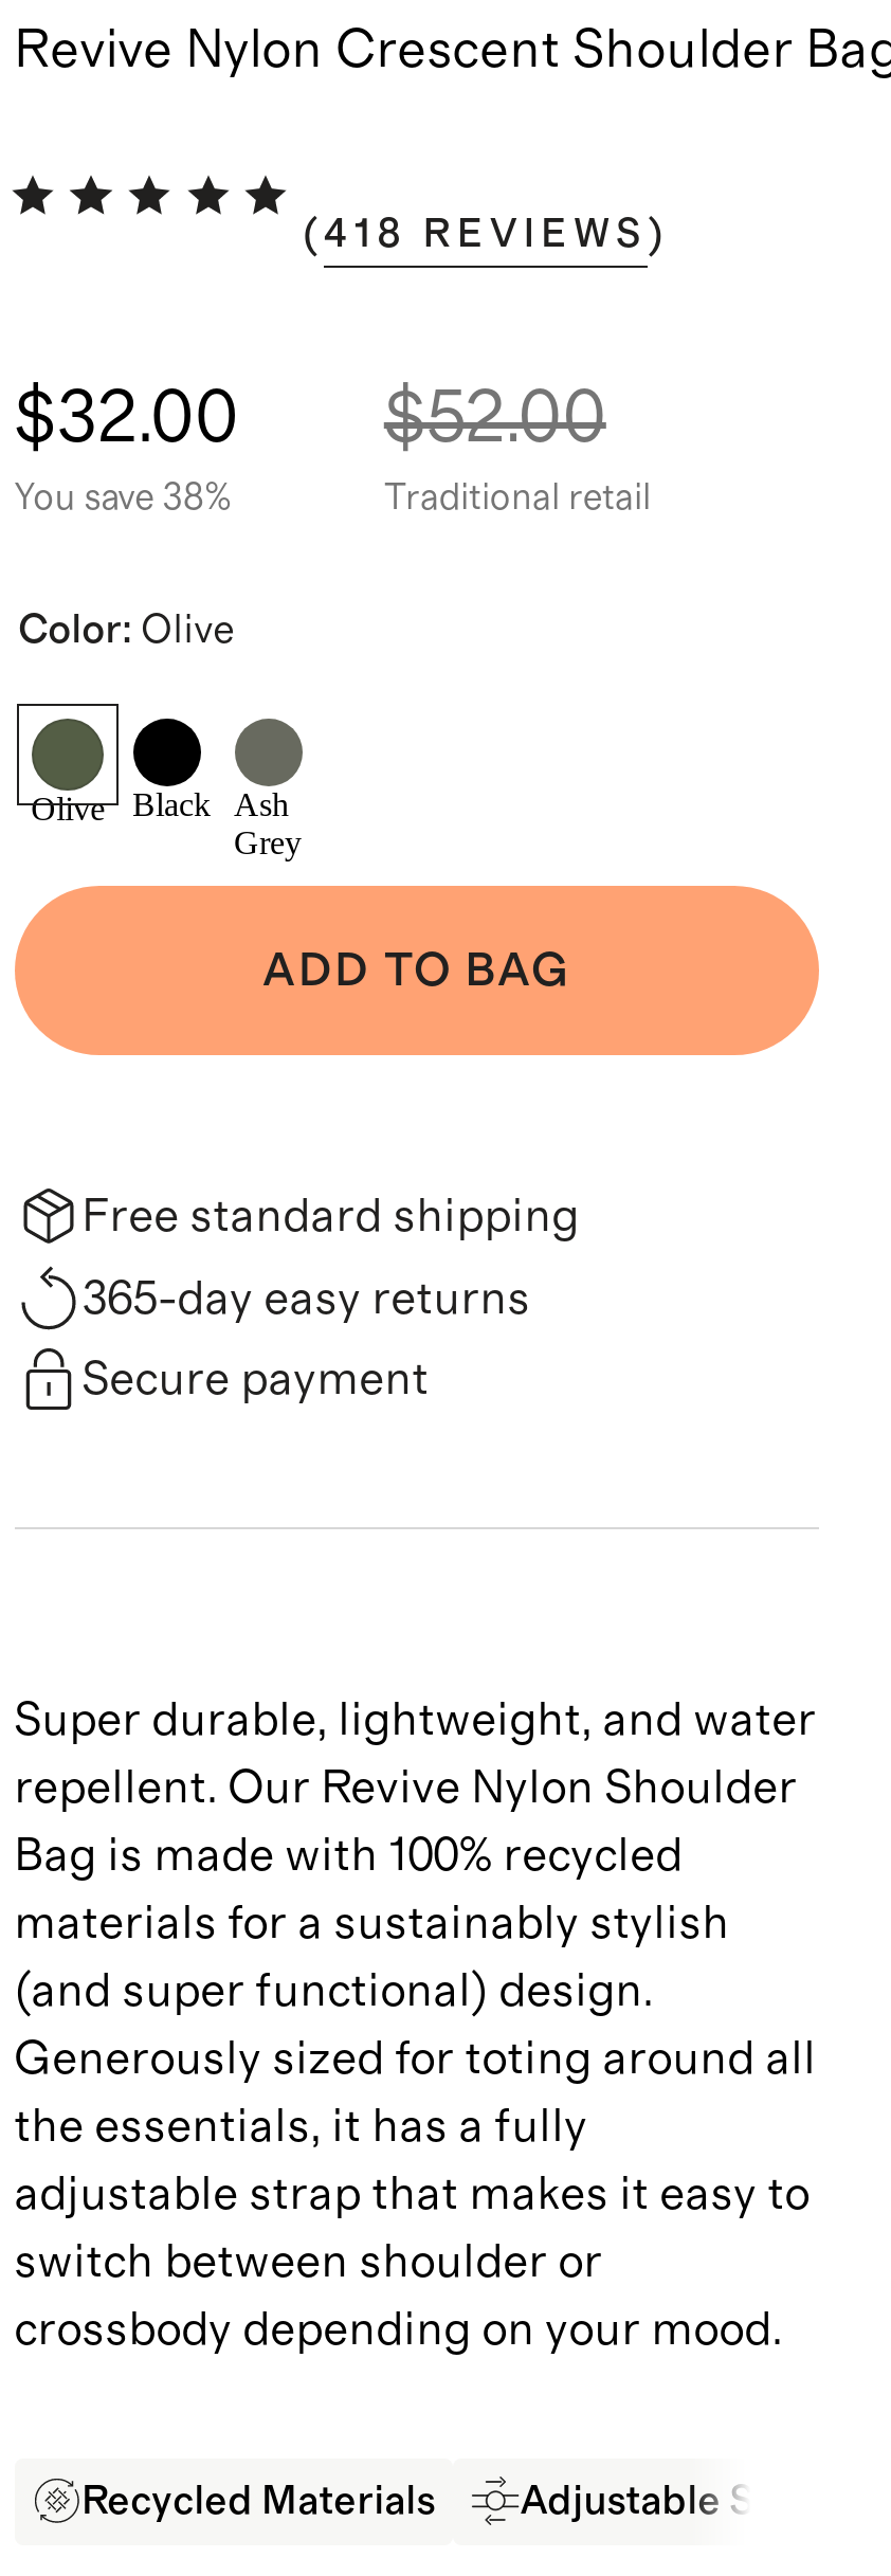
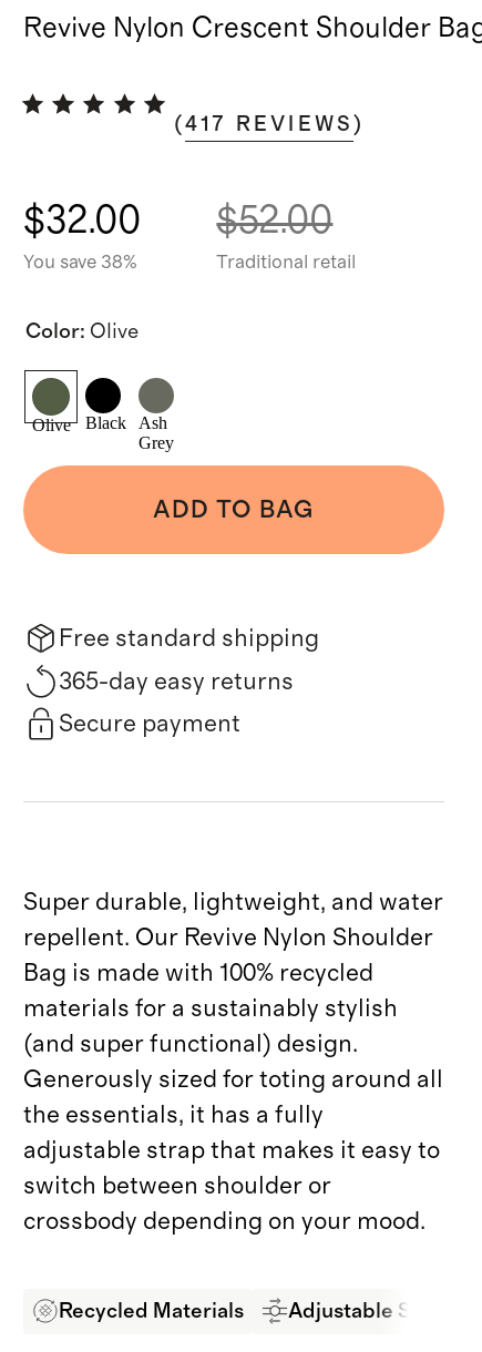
- (418 REVIEWS)
+ (417 REVIEWS)
